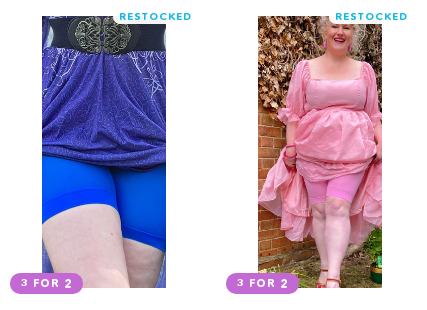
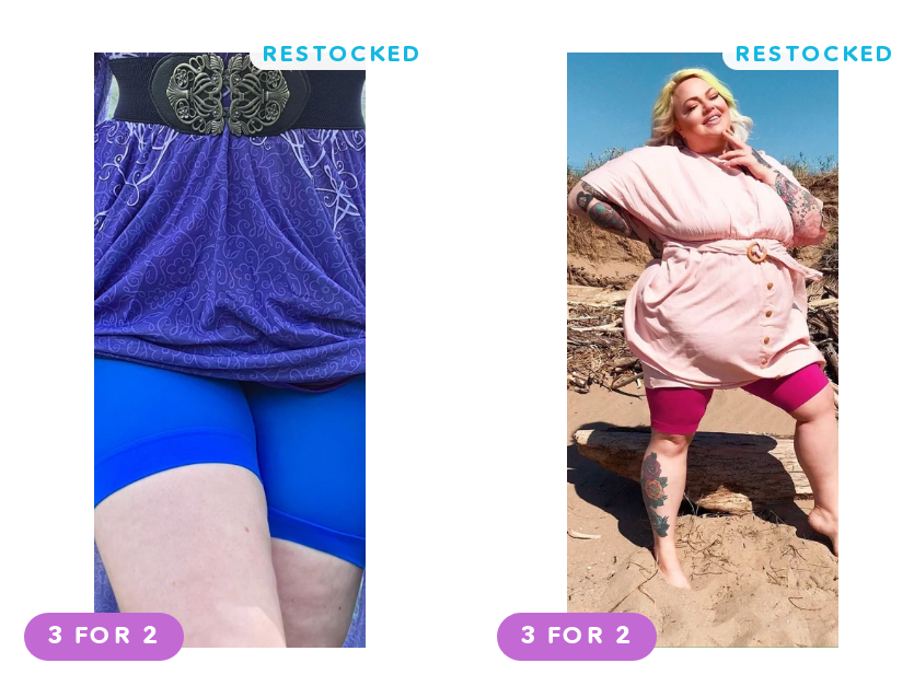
- [image]
+ [image]
